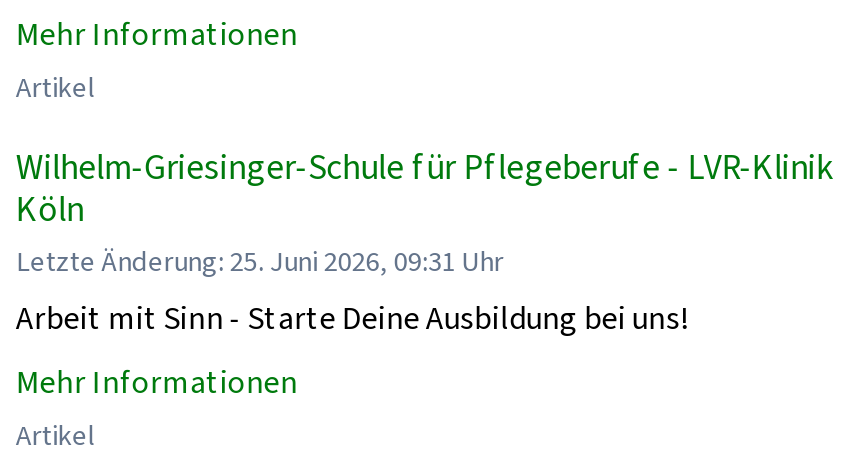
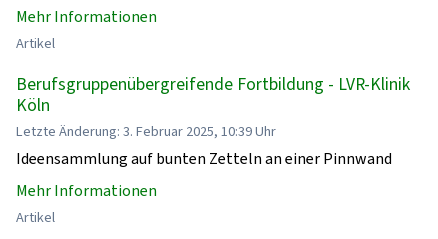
- Wilhelm-Griesinger-Schule für Pflegeberufe - LVR-Klinik
+ Berufsgruppenübergreifende Fortbildung - LVR-Klinik

- Letzte Änderung: 25. Juni 2026, 09:31 Uhr
- Arbeit mit Sinn - Starte Deine Ausbildung bei uns!
+ Letzte Änderung: 3. Februar 2025, 10:39 Uhr
+ Ideensammlung auf bunten Zetteln an einer Pinnwand
